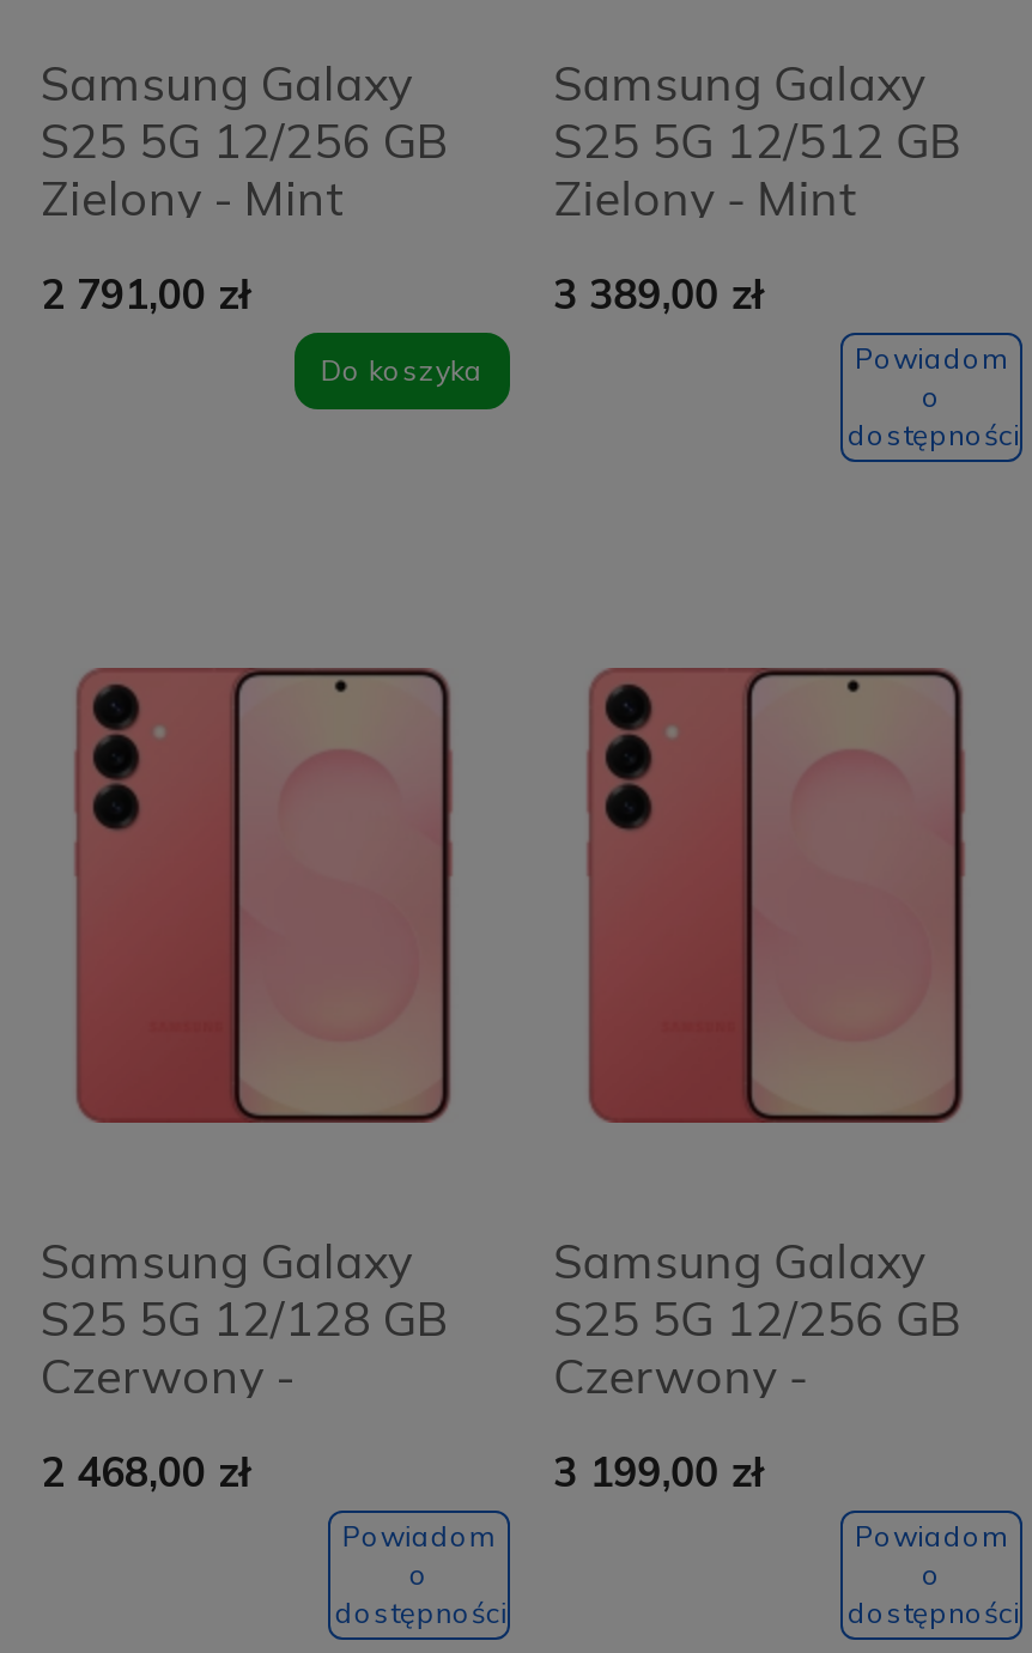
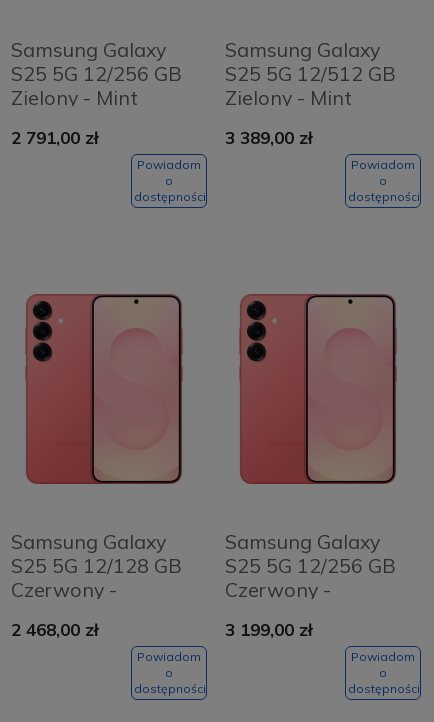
- Do koszyka
+ Powiadom
+ o
+ dostępności
